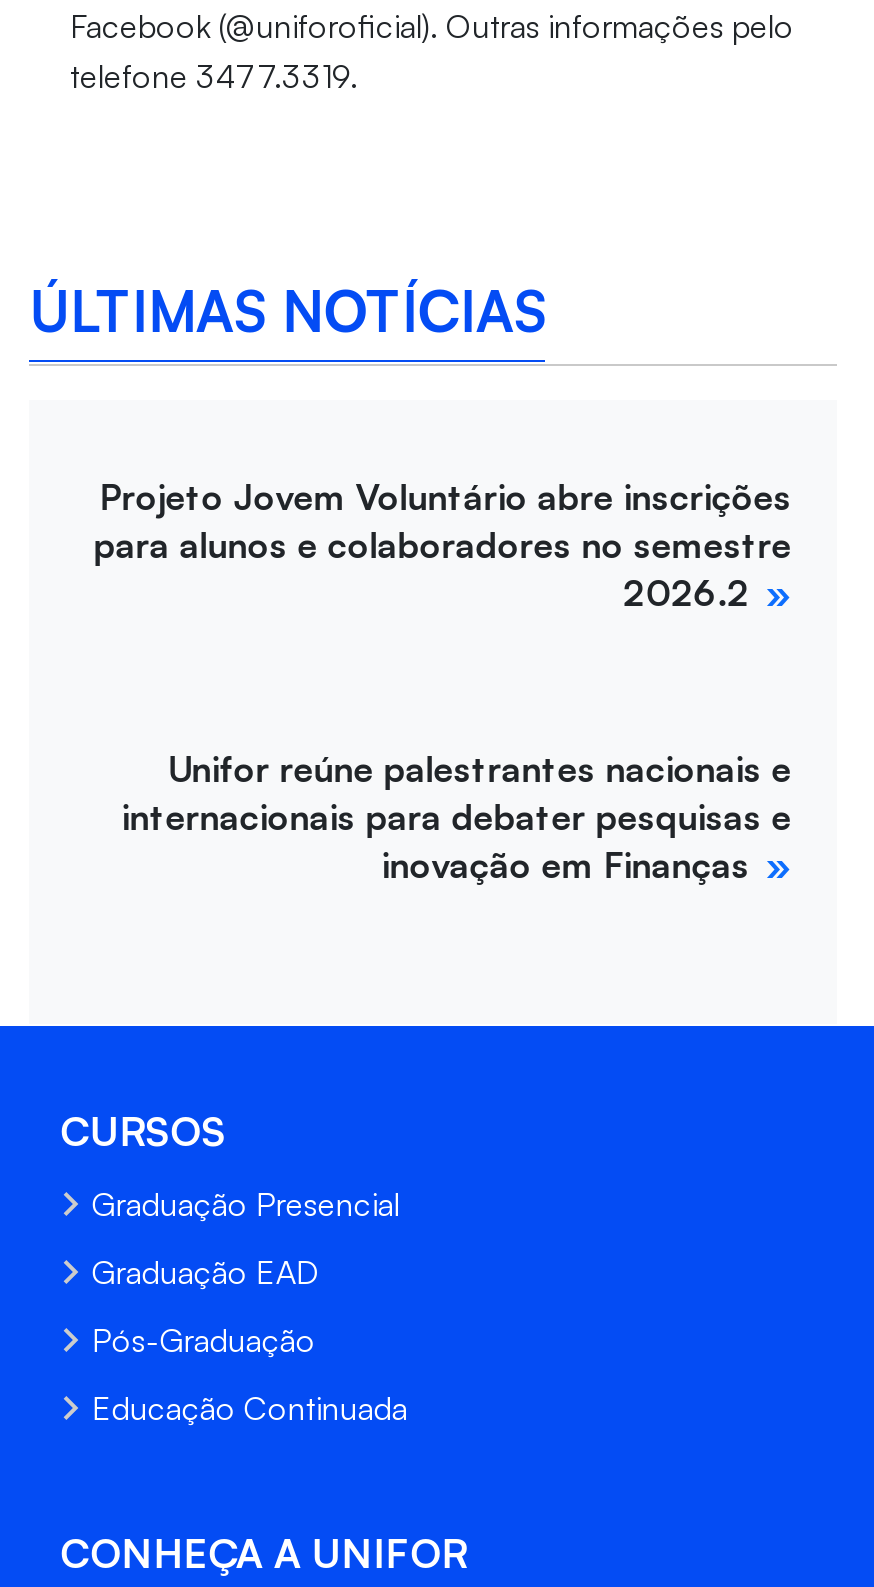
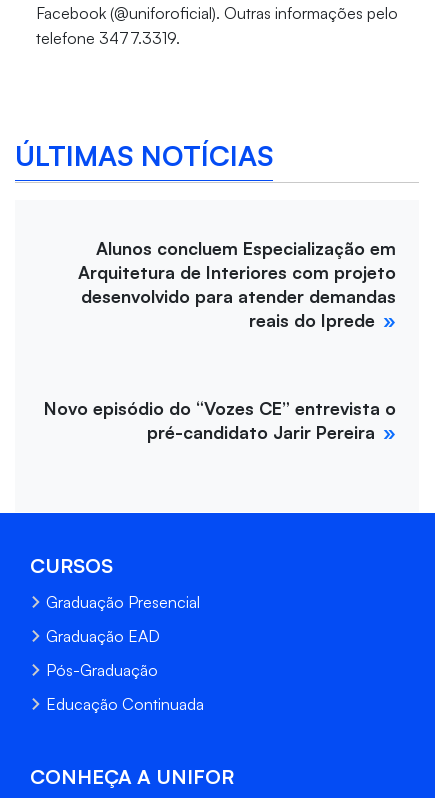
- Projeto Jovem Voluntário abre inscrições
- para alunos e colaboradores no semestre
- 2026.2
+ Alunos concluem Especialização em
+ Arquitetura de Interiores com projeto
+ desenvolvido para atender demandas
+ reais do Iprede

- Unifor reúne palestrantes nacionais e
- internacionais para debater pesquisas e
- inovação em Finanças
+ Novo episódio do “Vozes CE” entrevista o
+ pré-candidato Jarir Pereira
